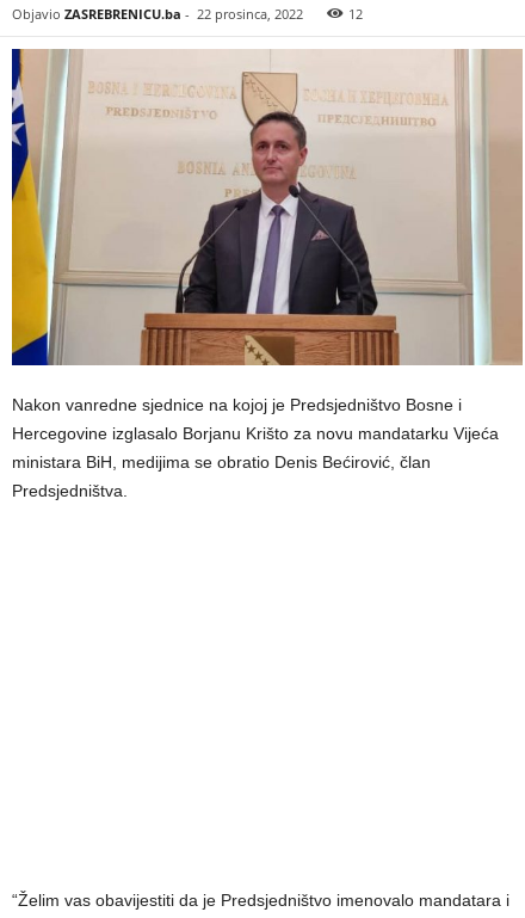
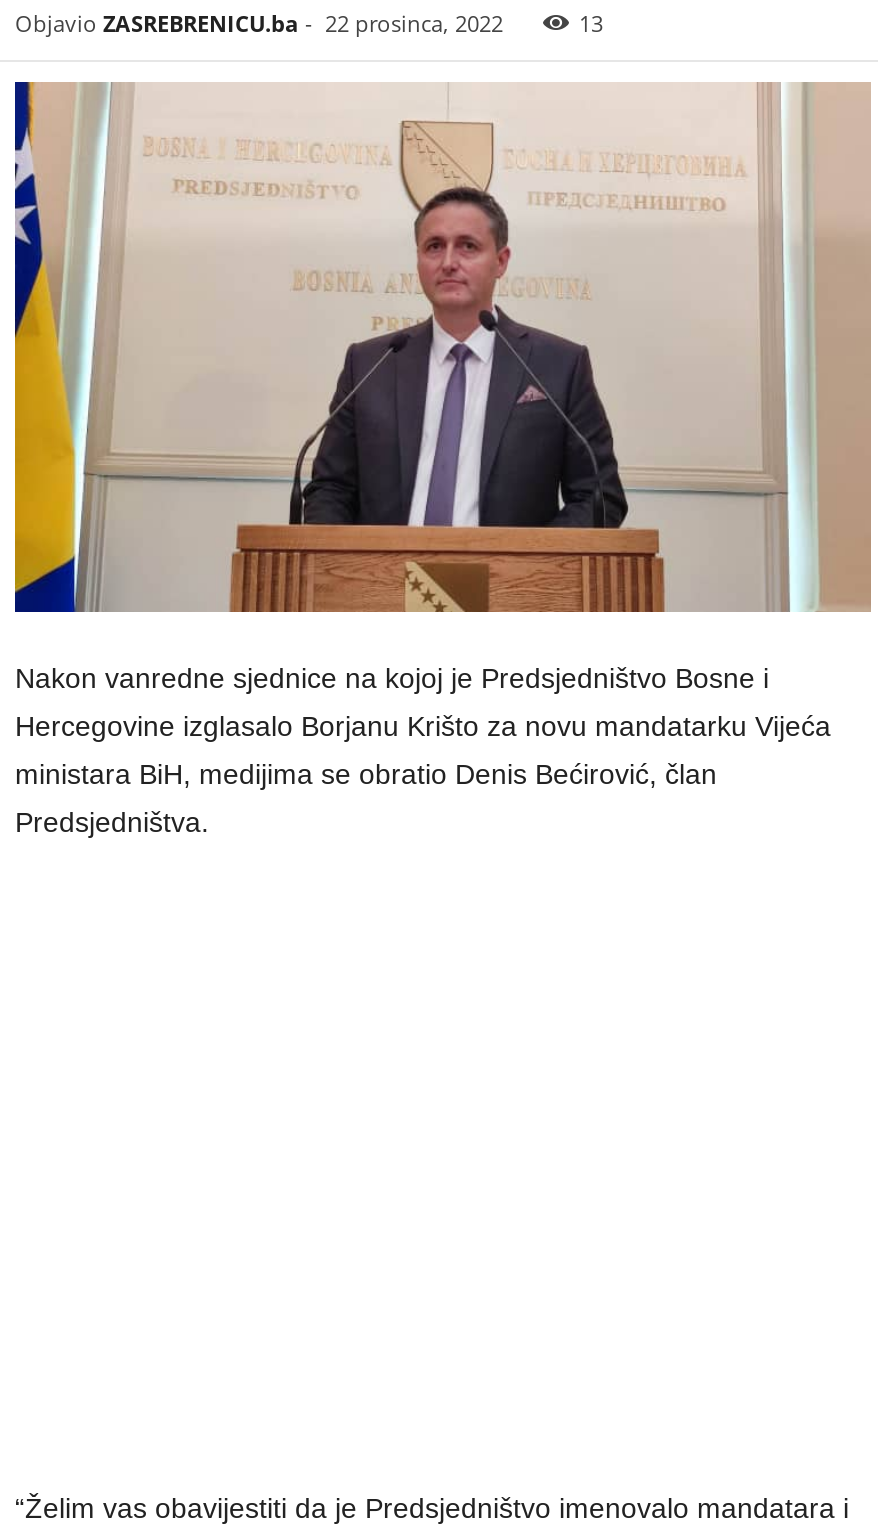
- 12
+ 13
